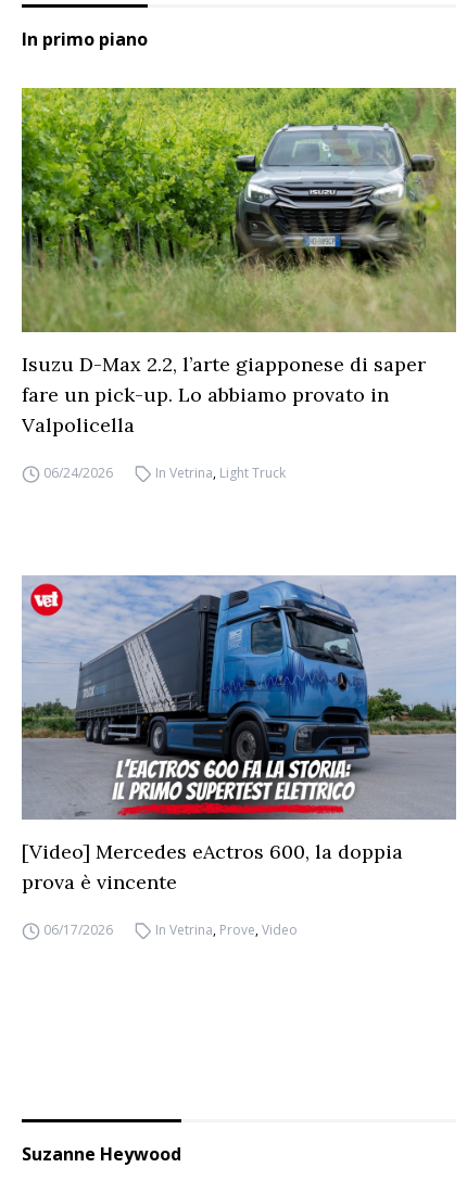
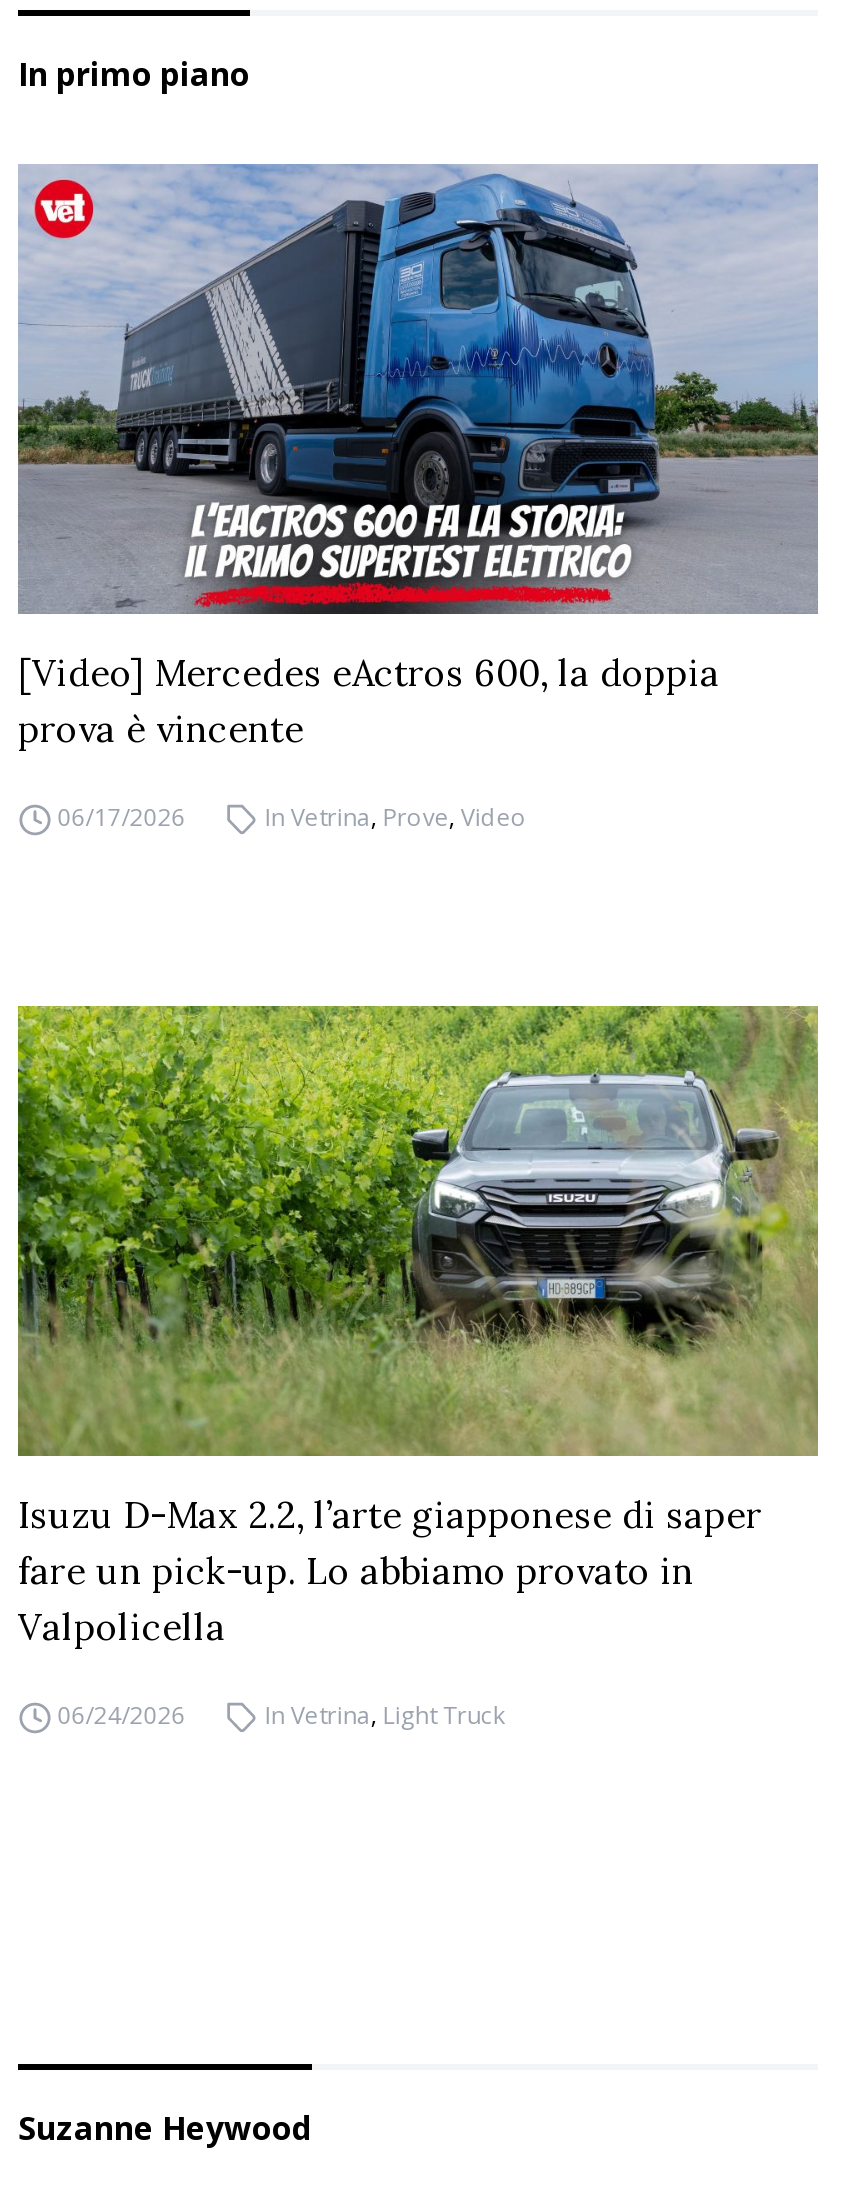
moved down: [image] | Isuzu D-Max 2.2, l’arte giapponese di saper | fare un pick-up. Lo abbiamo provato in | Valpolicella | 06/24/2026 | In Vetrina, Light Truck

moved up: [image] | [Video] Mercedes eActros 600, la doppia | prova è vincente | 06/17/2026 | In Vetrina, Prove, Video
